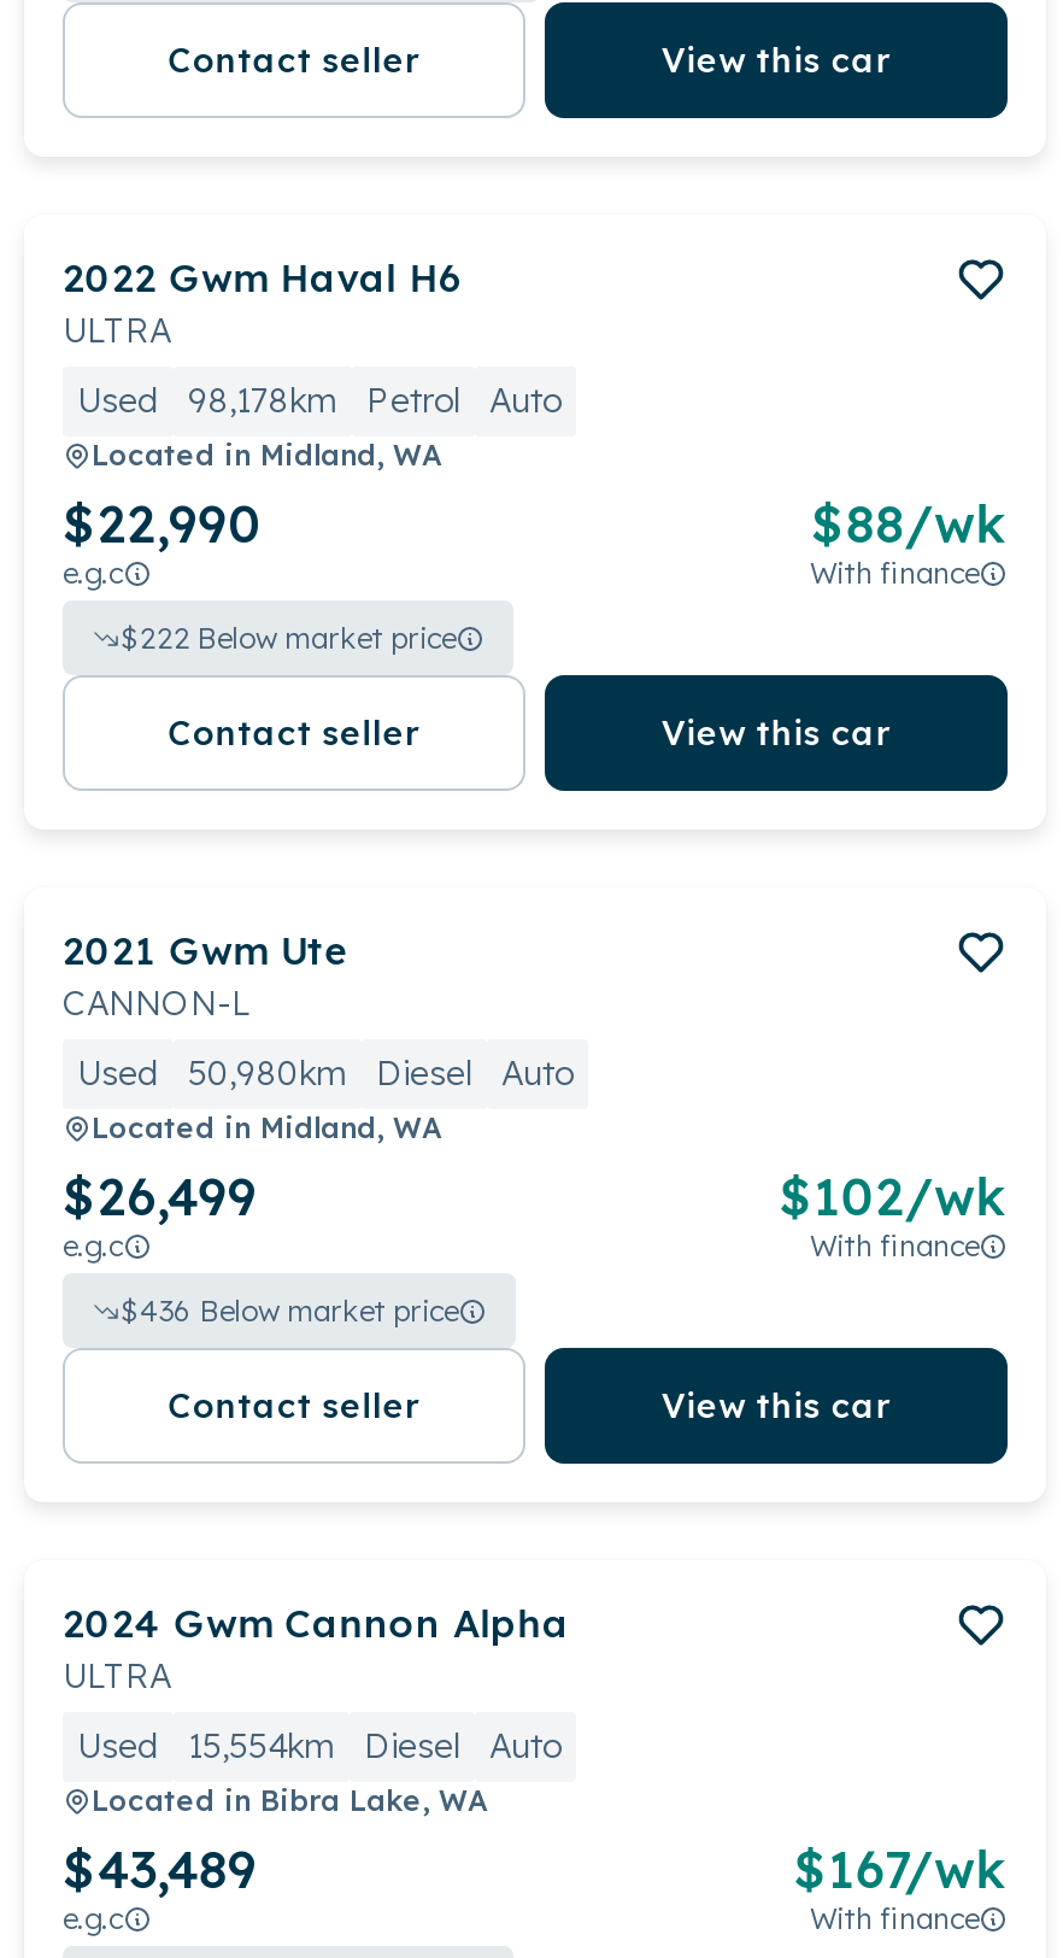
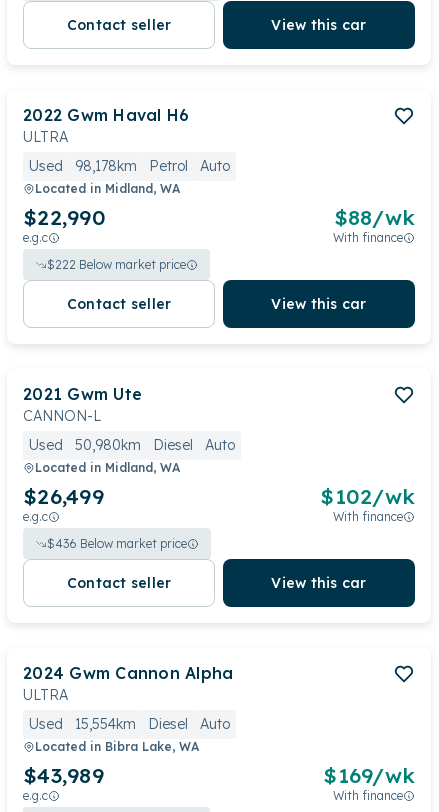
- $43,489
+ $43,989

- $167/wk
+ $169/wk
